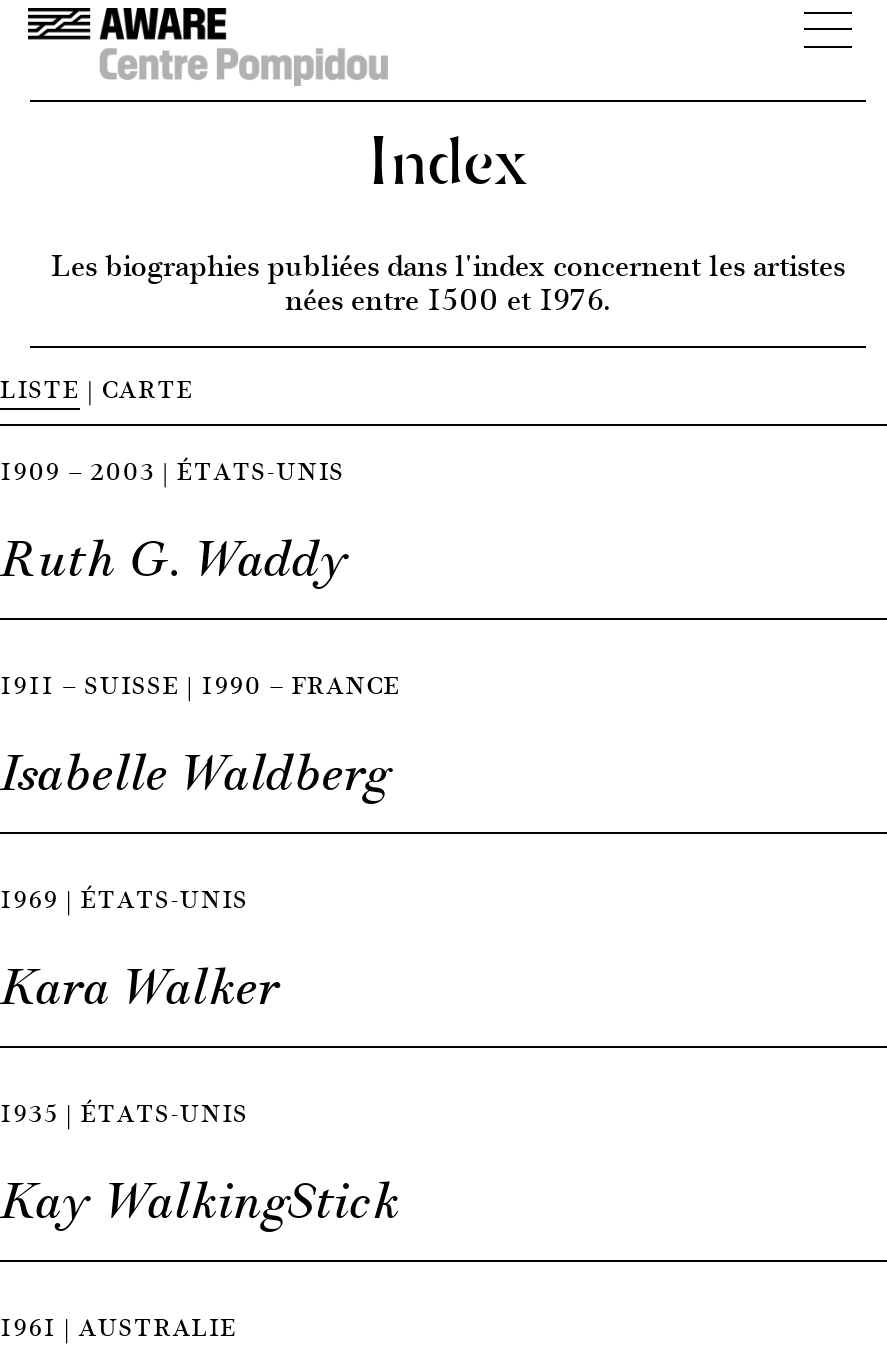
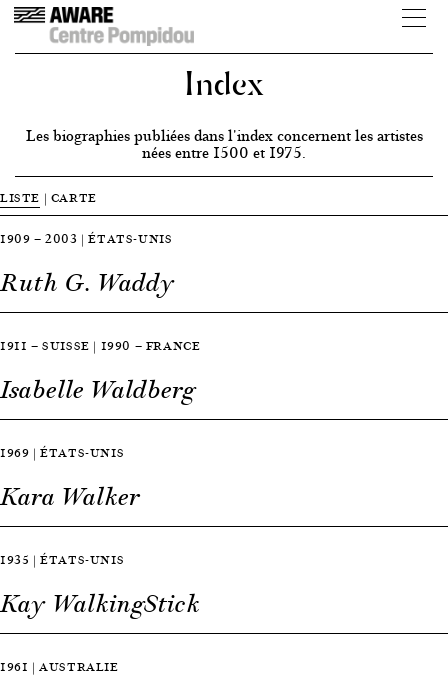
- nées entre 1500 et 1976.
+ nées entre 1500 et 1975.
